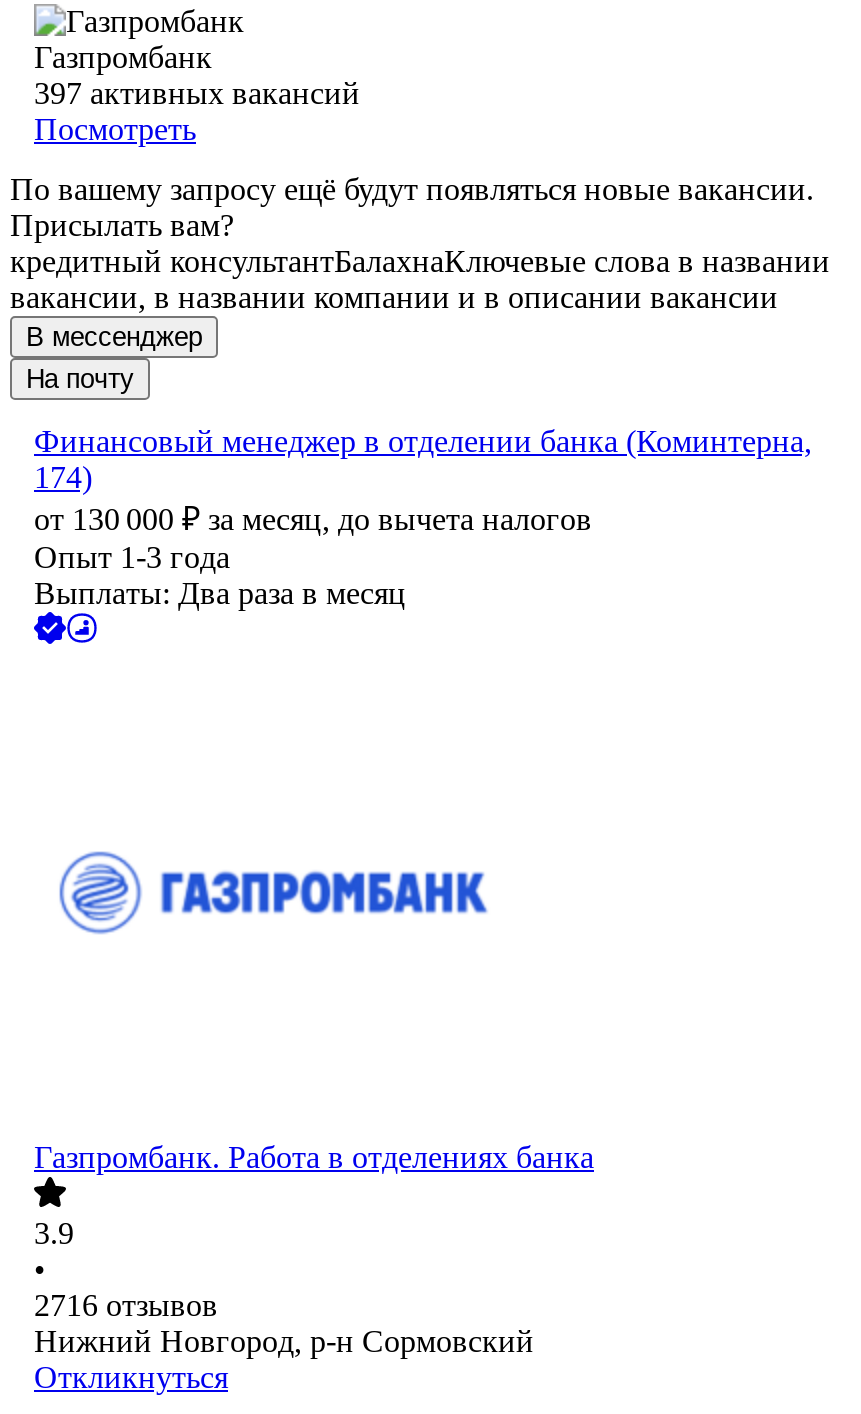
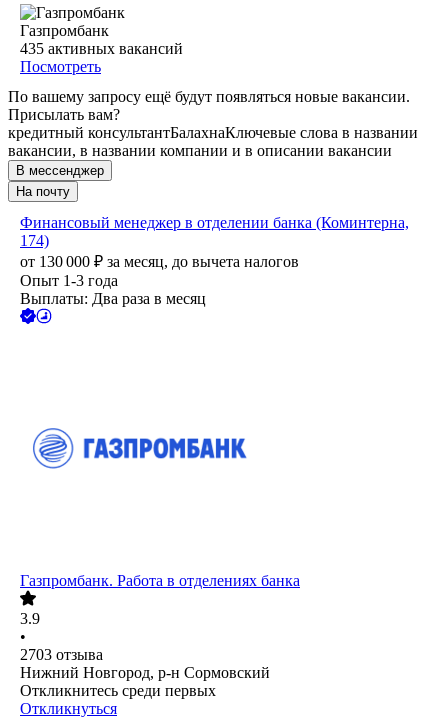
- 397 активных вакансий
+ 435 активных вакансий

- 2716 отзывов
+ 2703 отзыва

+ Откликнитесь среди первых
